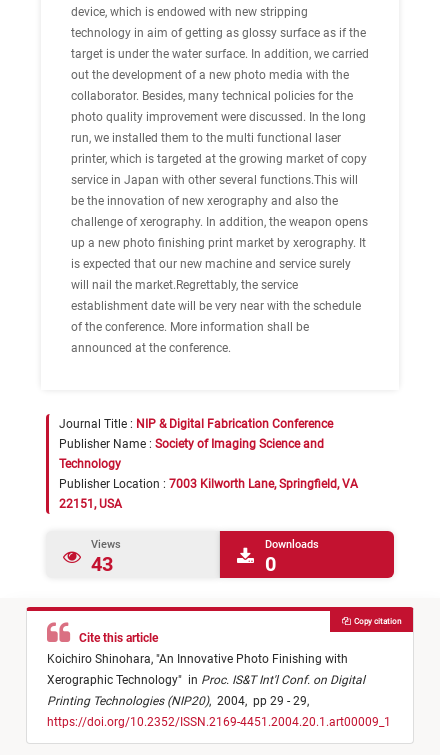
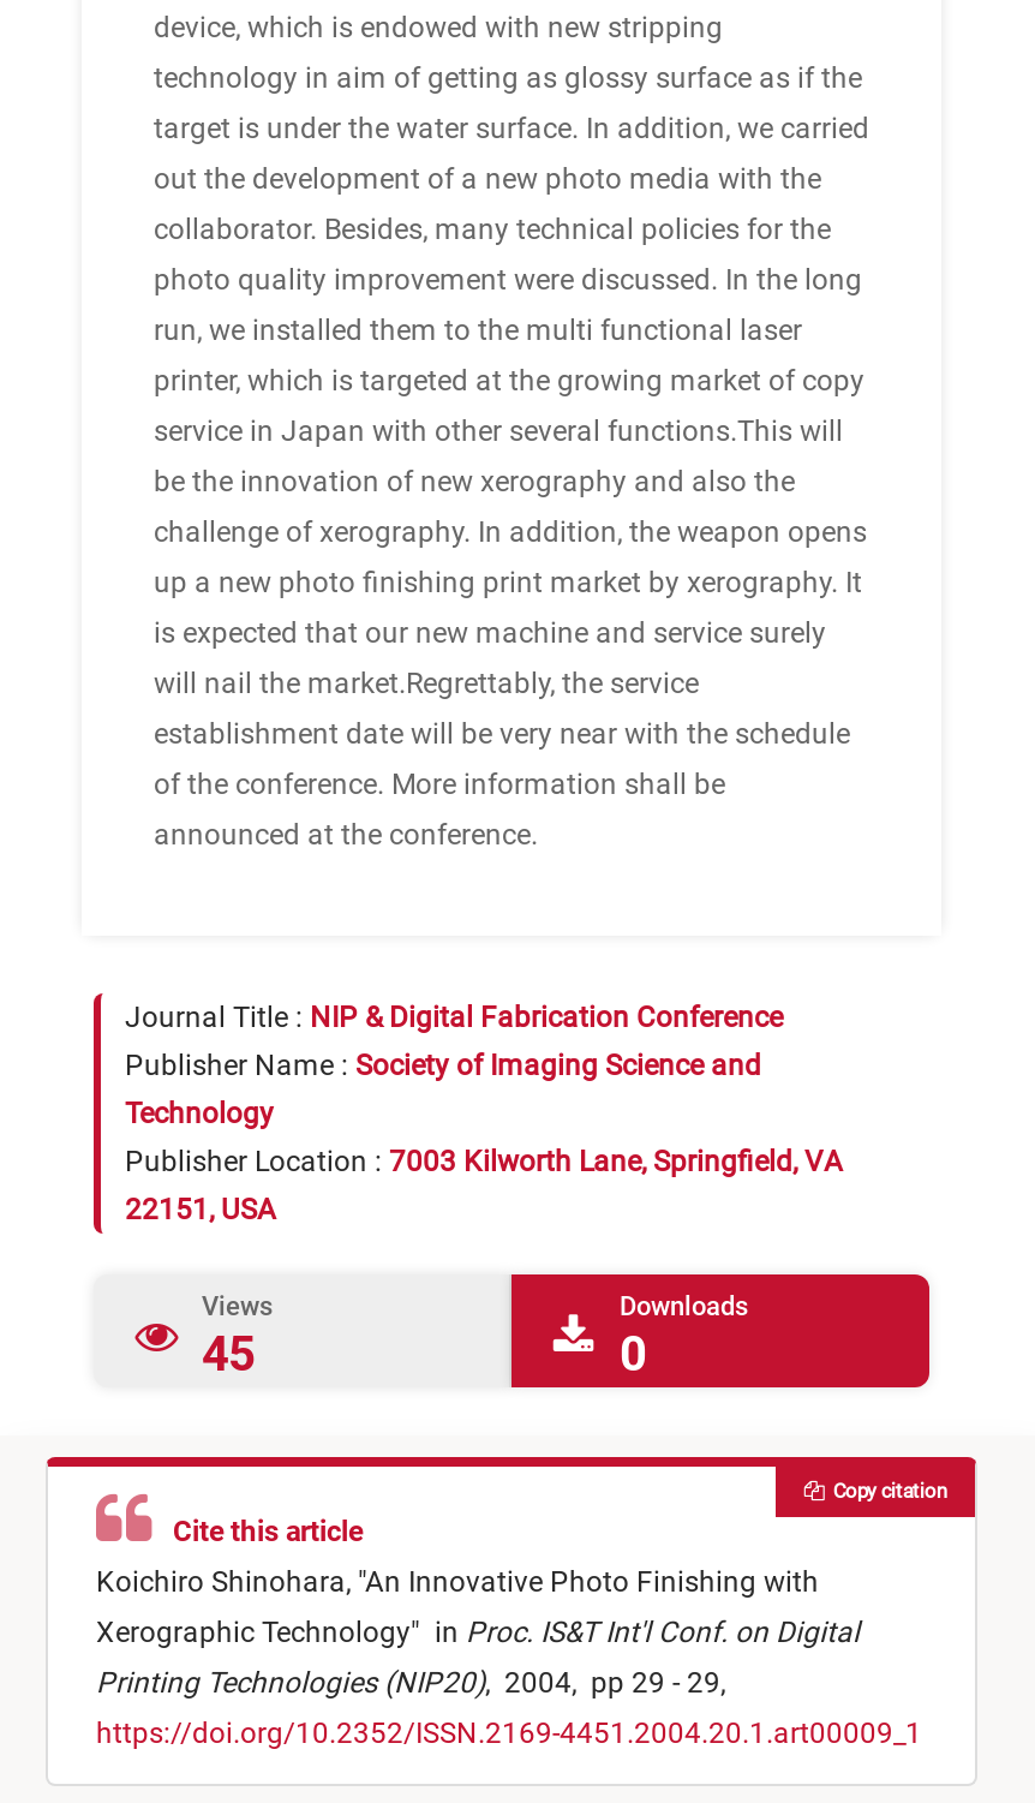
- 43
+ 45
